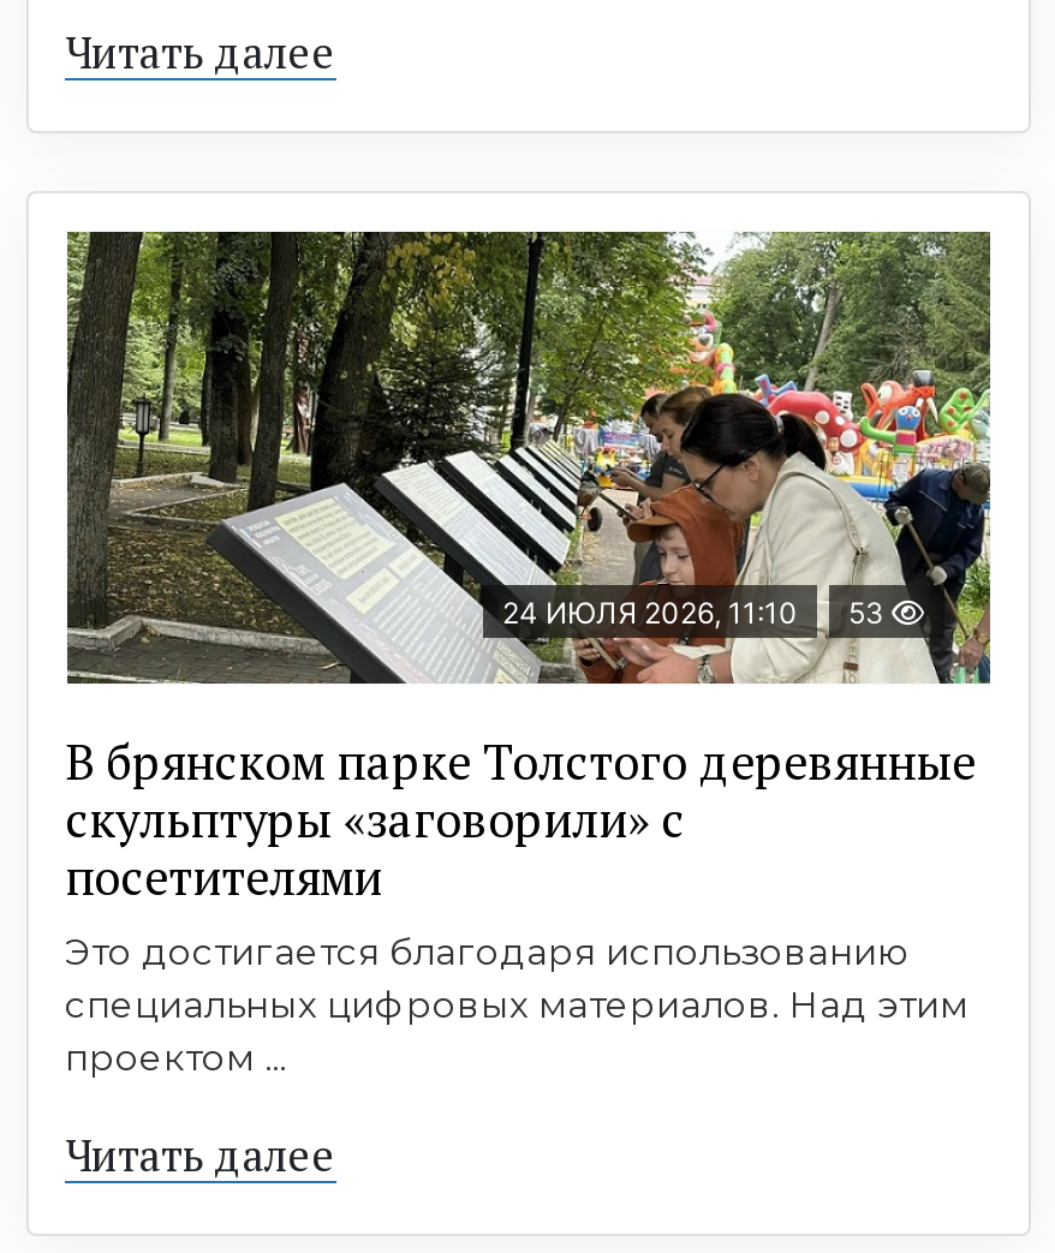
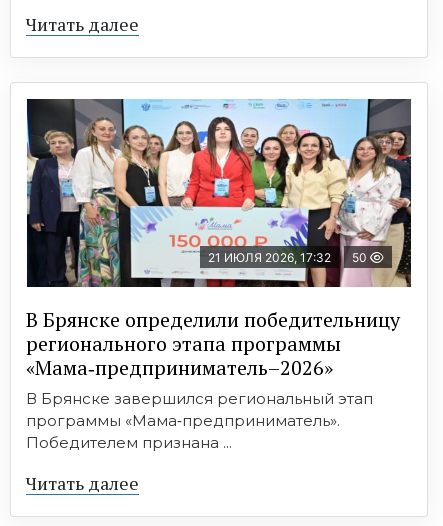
- [image]
- 24 ИЮЛЯ 2026, 11:10
- 53
+ [image]
+ 21 ИЮЛЯ 2026, 17:32
+ 50

- В брянском парке Толстого деревянные
- скульптуры «заговорили» с
- посетителями
- Это достигается благодаря использованию
- специальных цифровых материалов. Над этим
- проектом ...
+ В Брянске определили победительницу
+ регионального этапа программы
+ «Мама‑предприниматель–2026»
+ В Брянске завершился региональный этап
+ программы «Мама‑предприниматель».
+ Победителем признана ...
